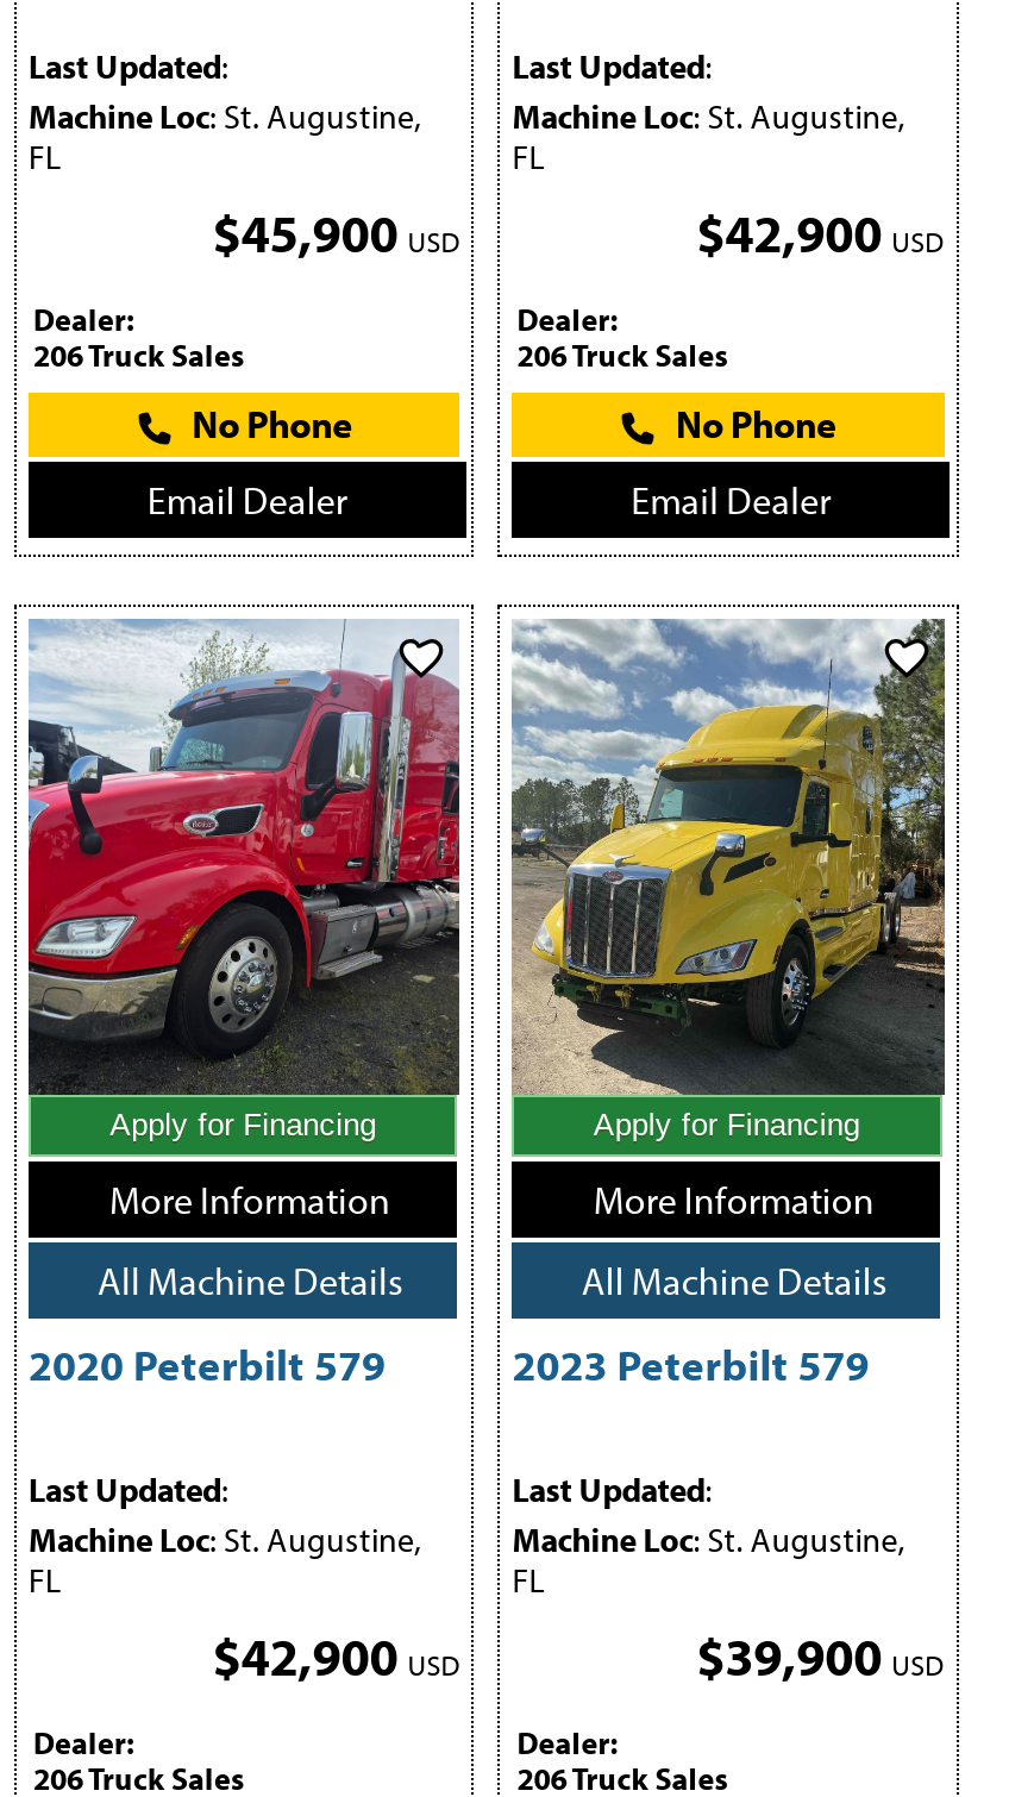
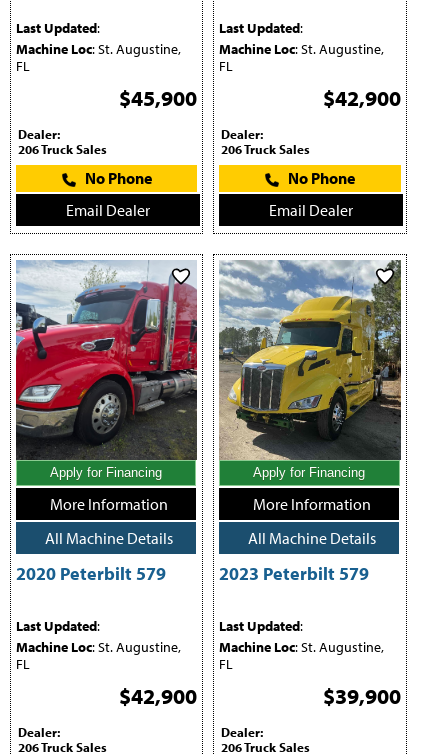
- $45,900 USD
+ $45,900

- $42,900 USD
+ $42,900

- $42,900 USD
+ $42,900

- $39,900 USD
+ $39,900
